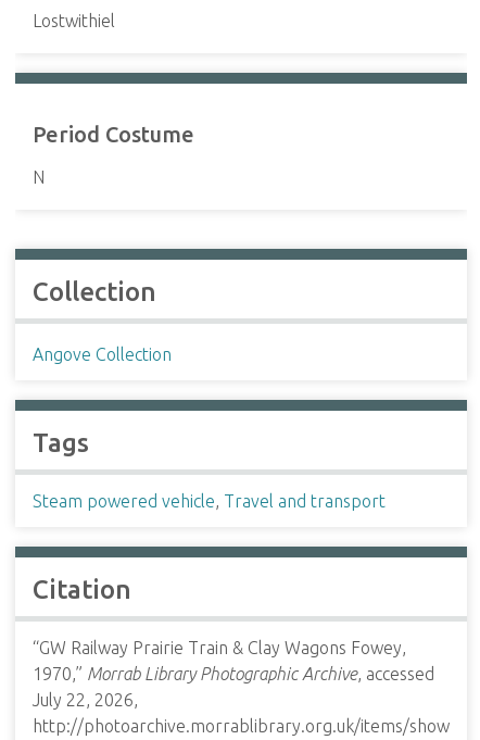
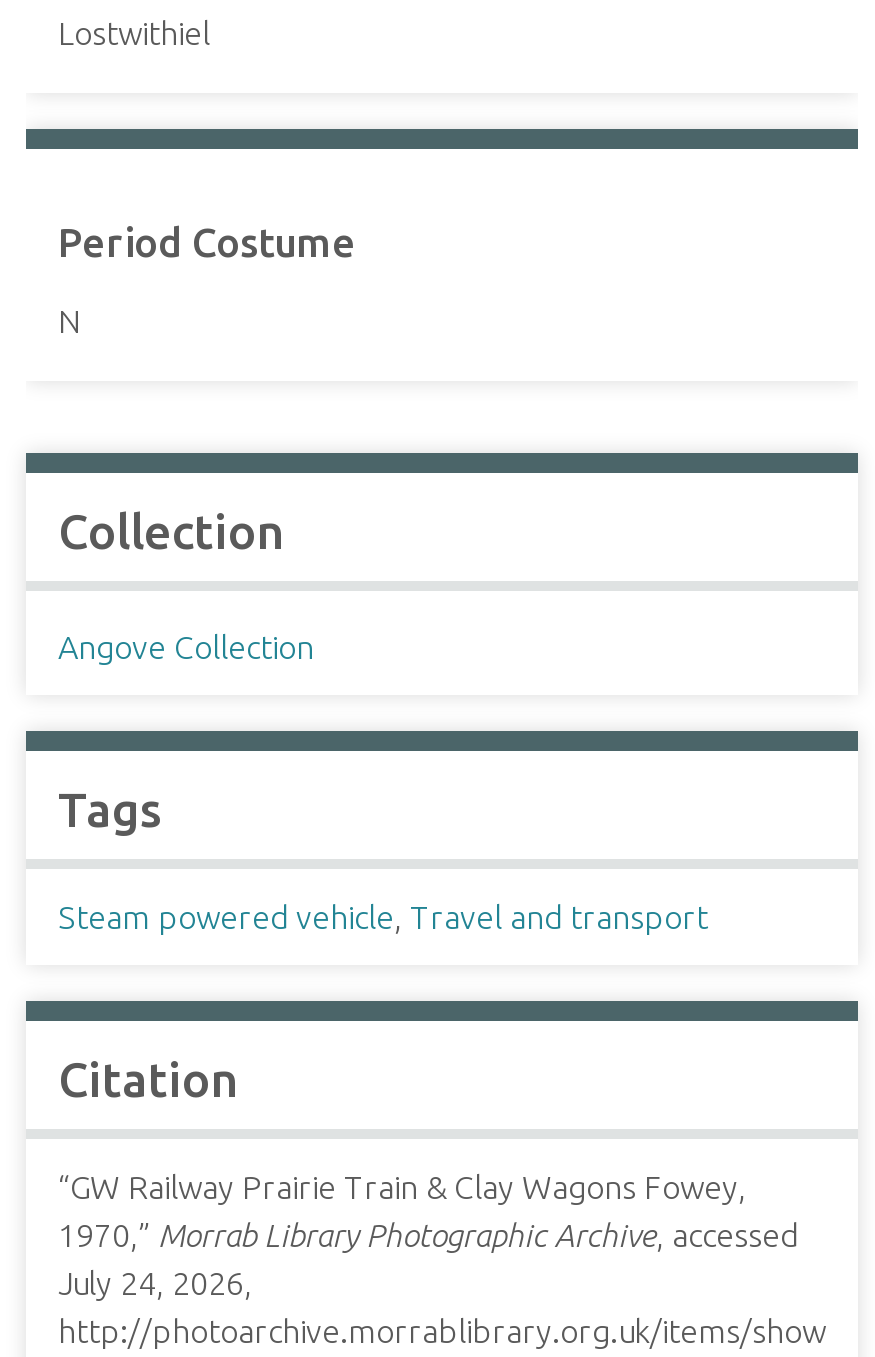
- July 22, 2026,
+ July 24, 2026,
